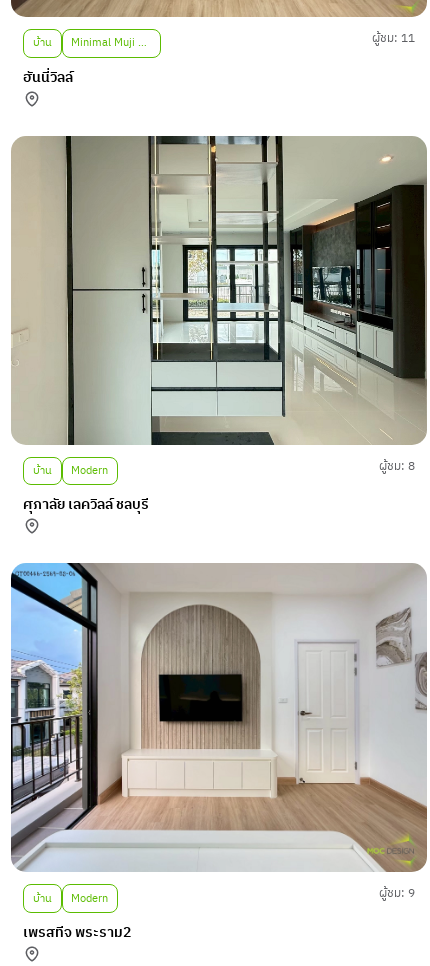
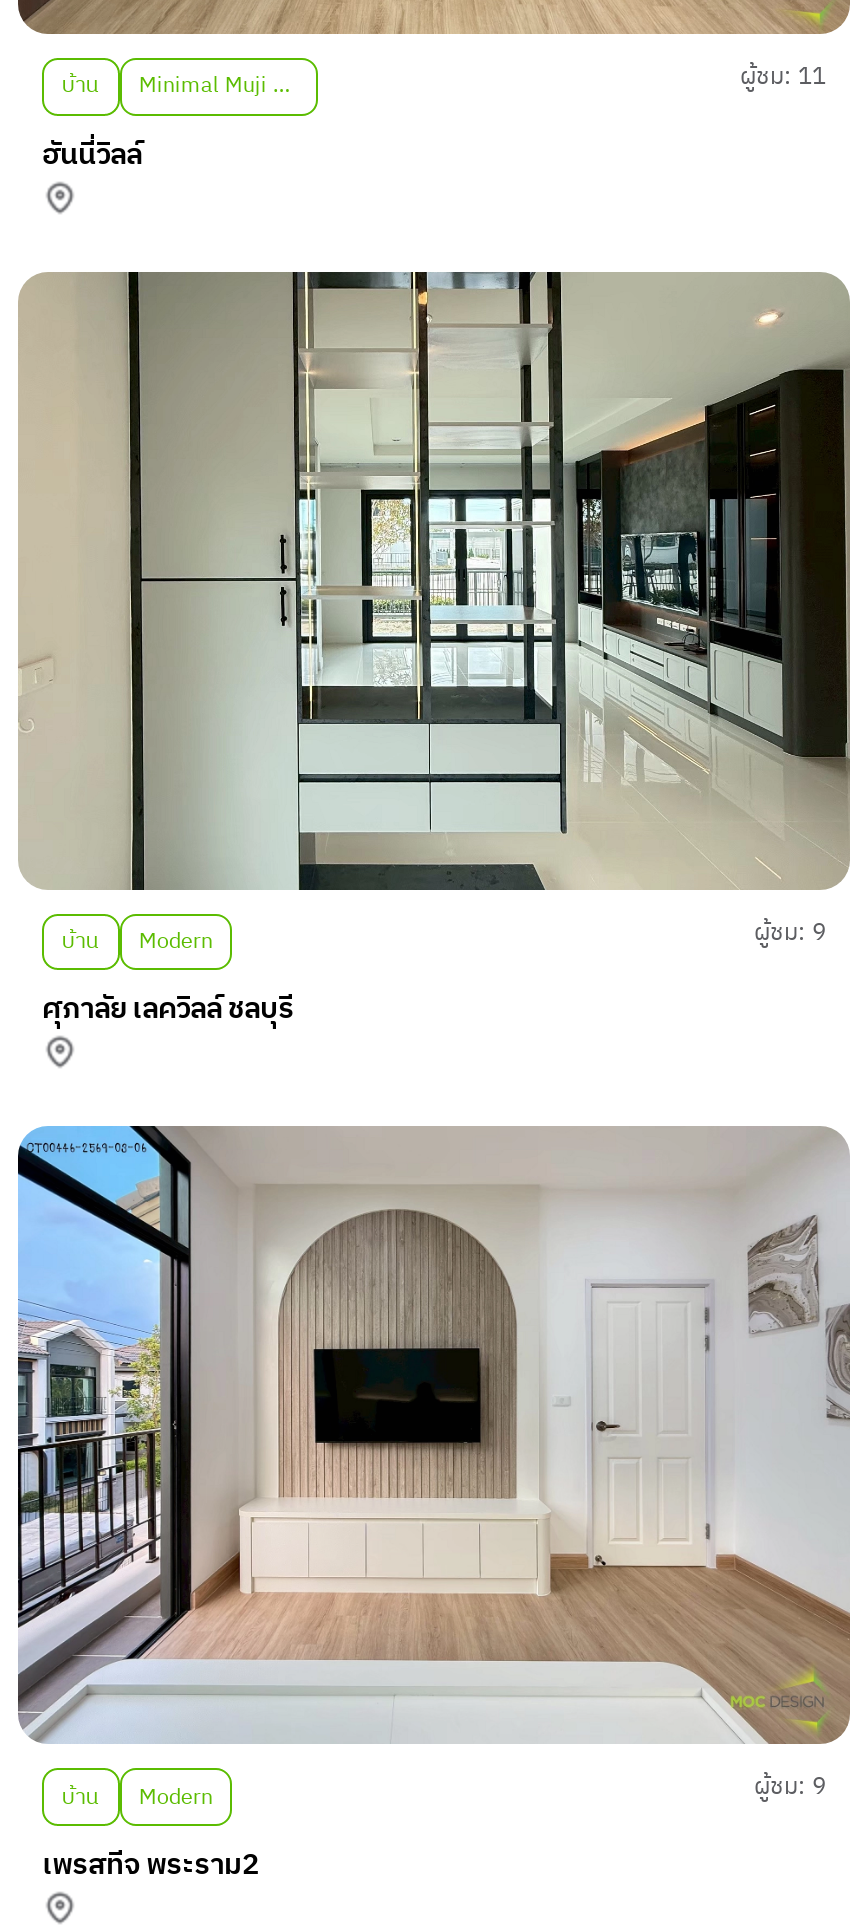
- ผู้ชม: 8
+ ผู้ชม: 9
